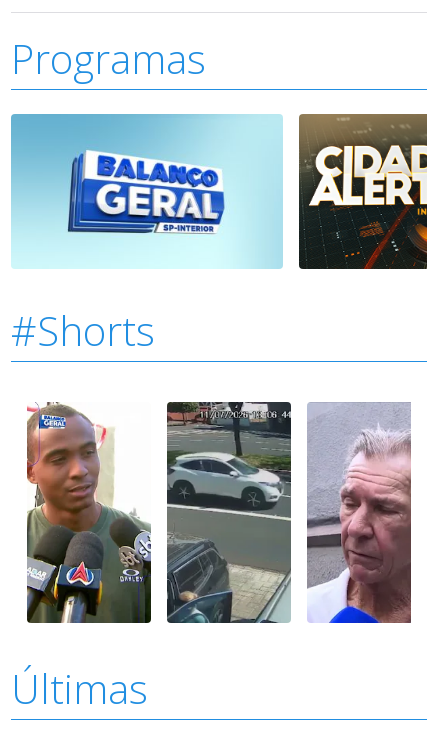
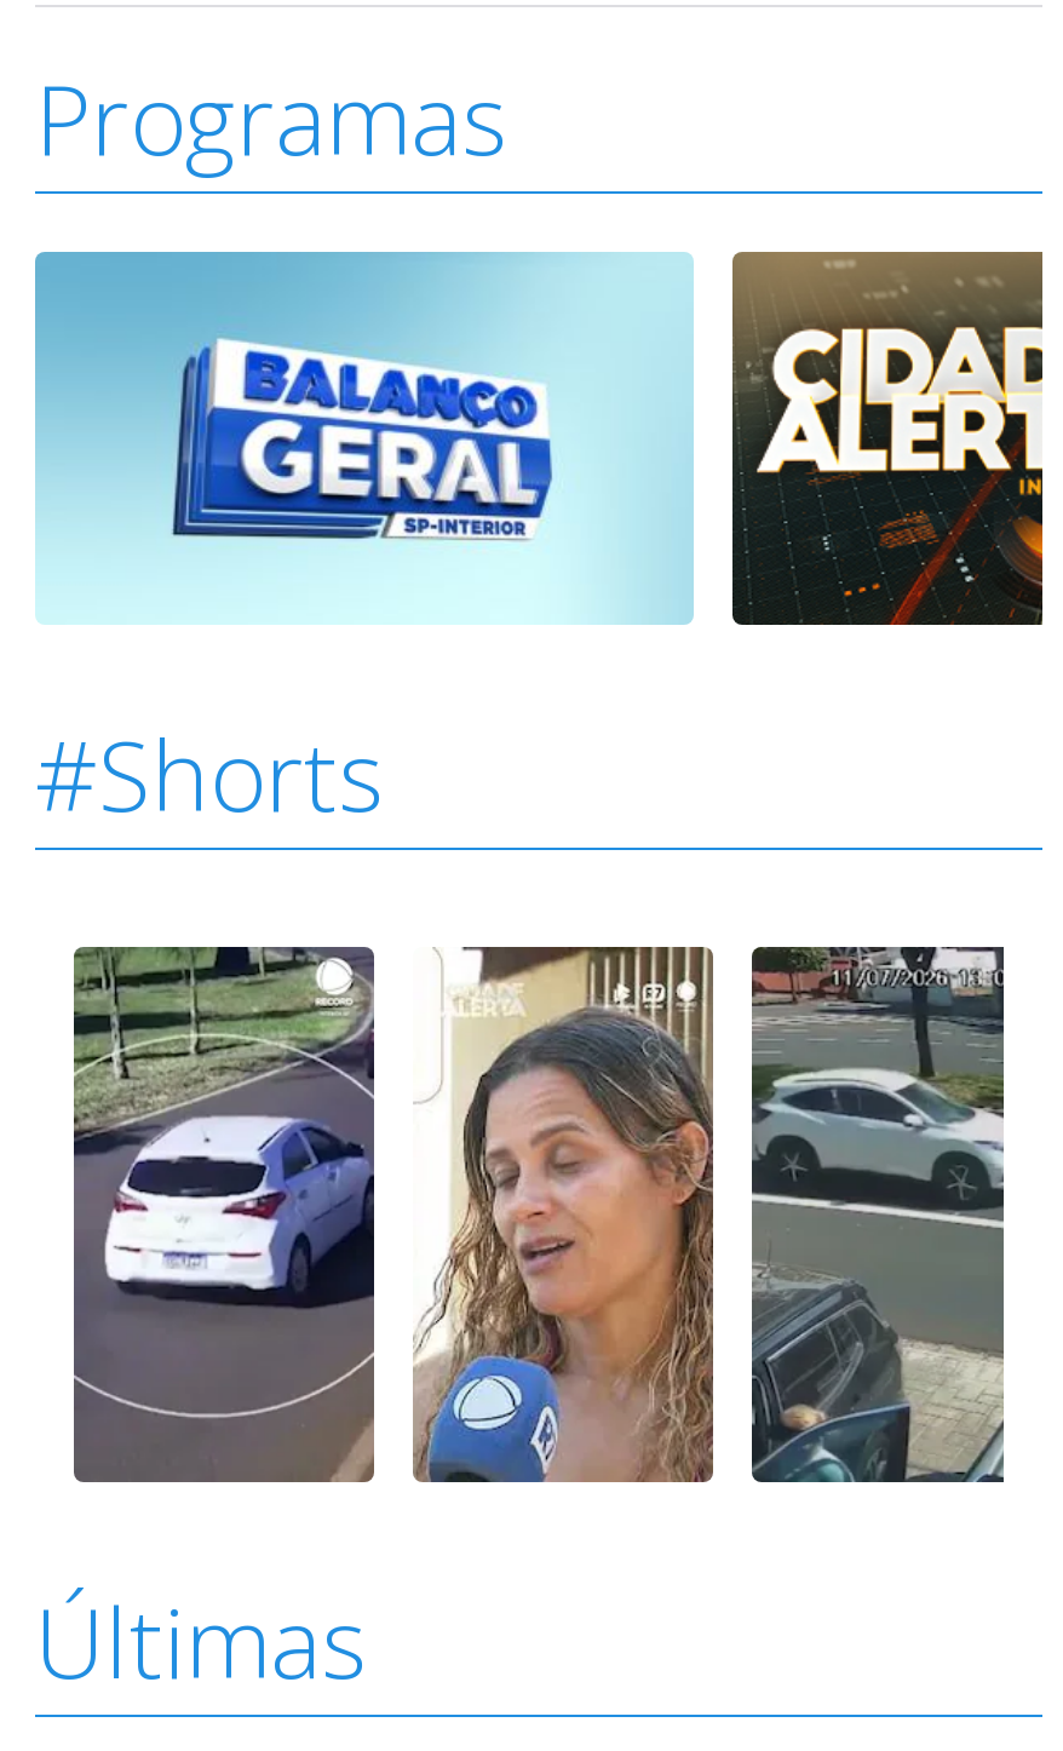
- [image]
+ [image]

- [image]
+ [image]

- [image]
+ [image]
